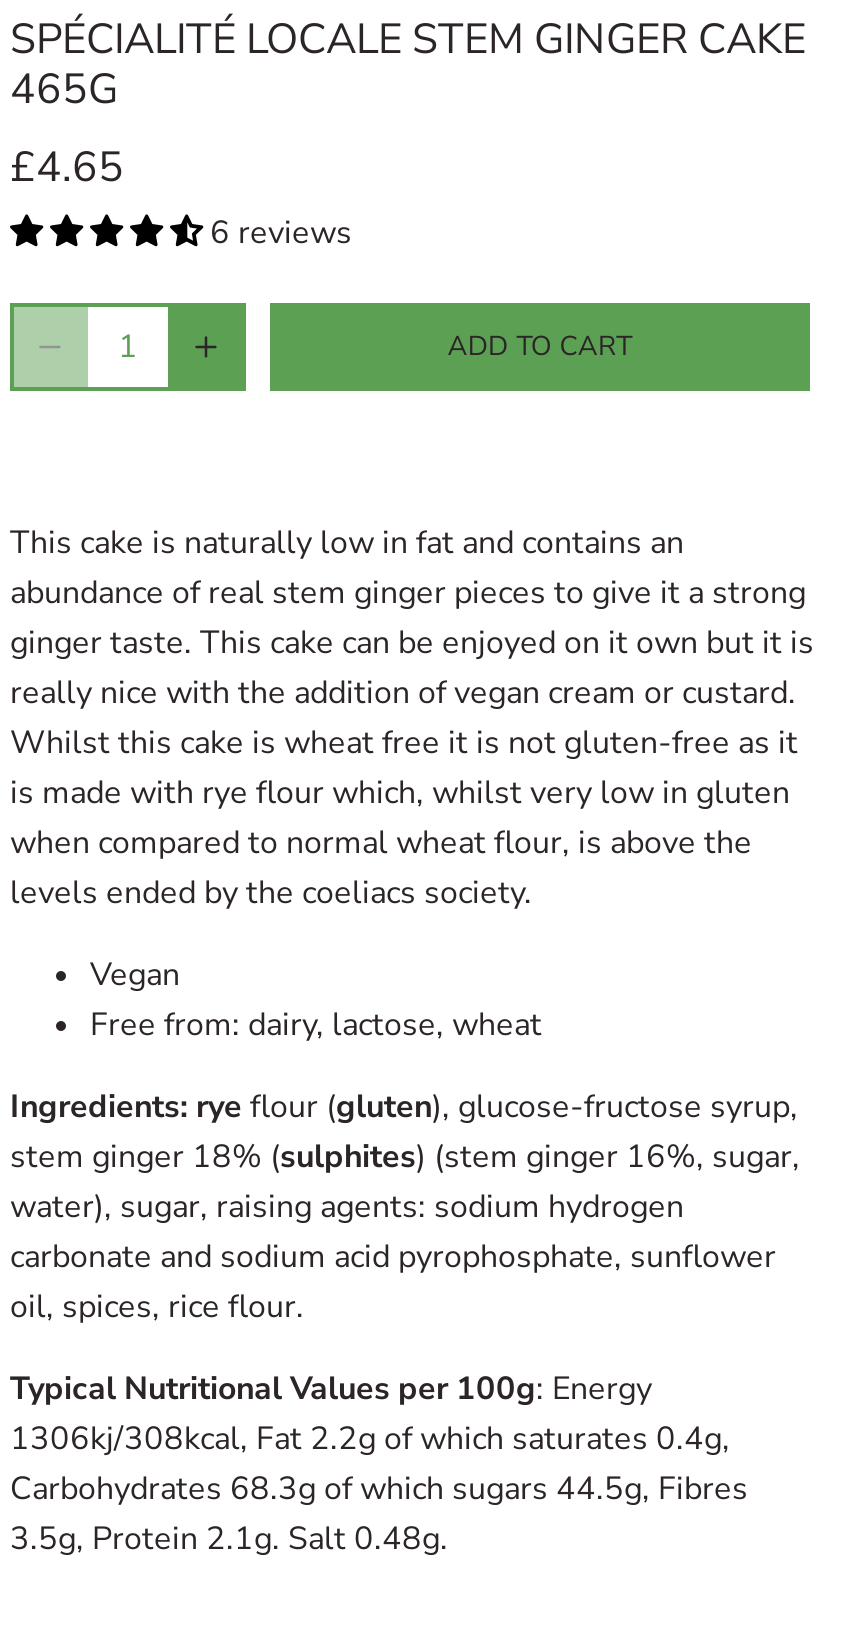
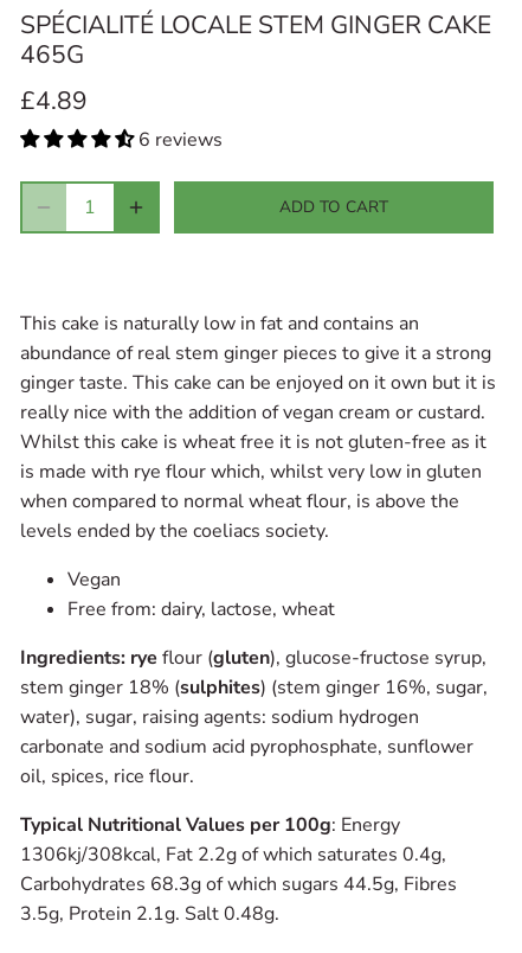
- £4.65
+ £4.89
